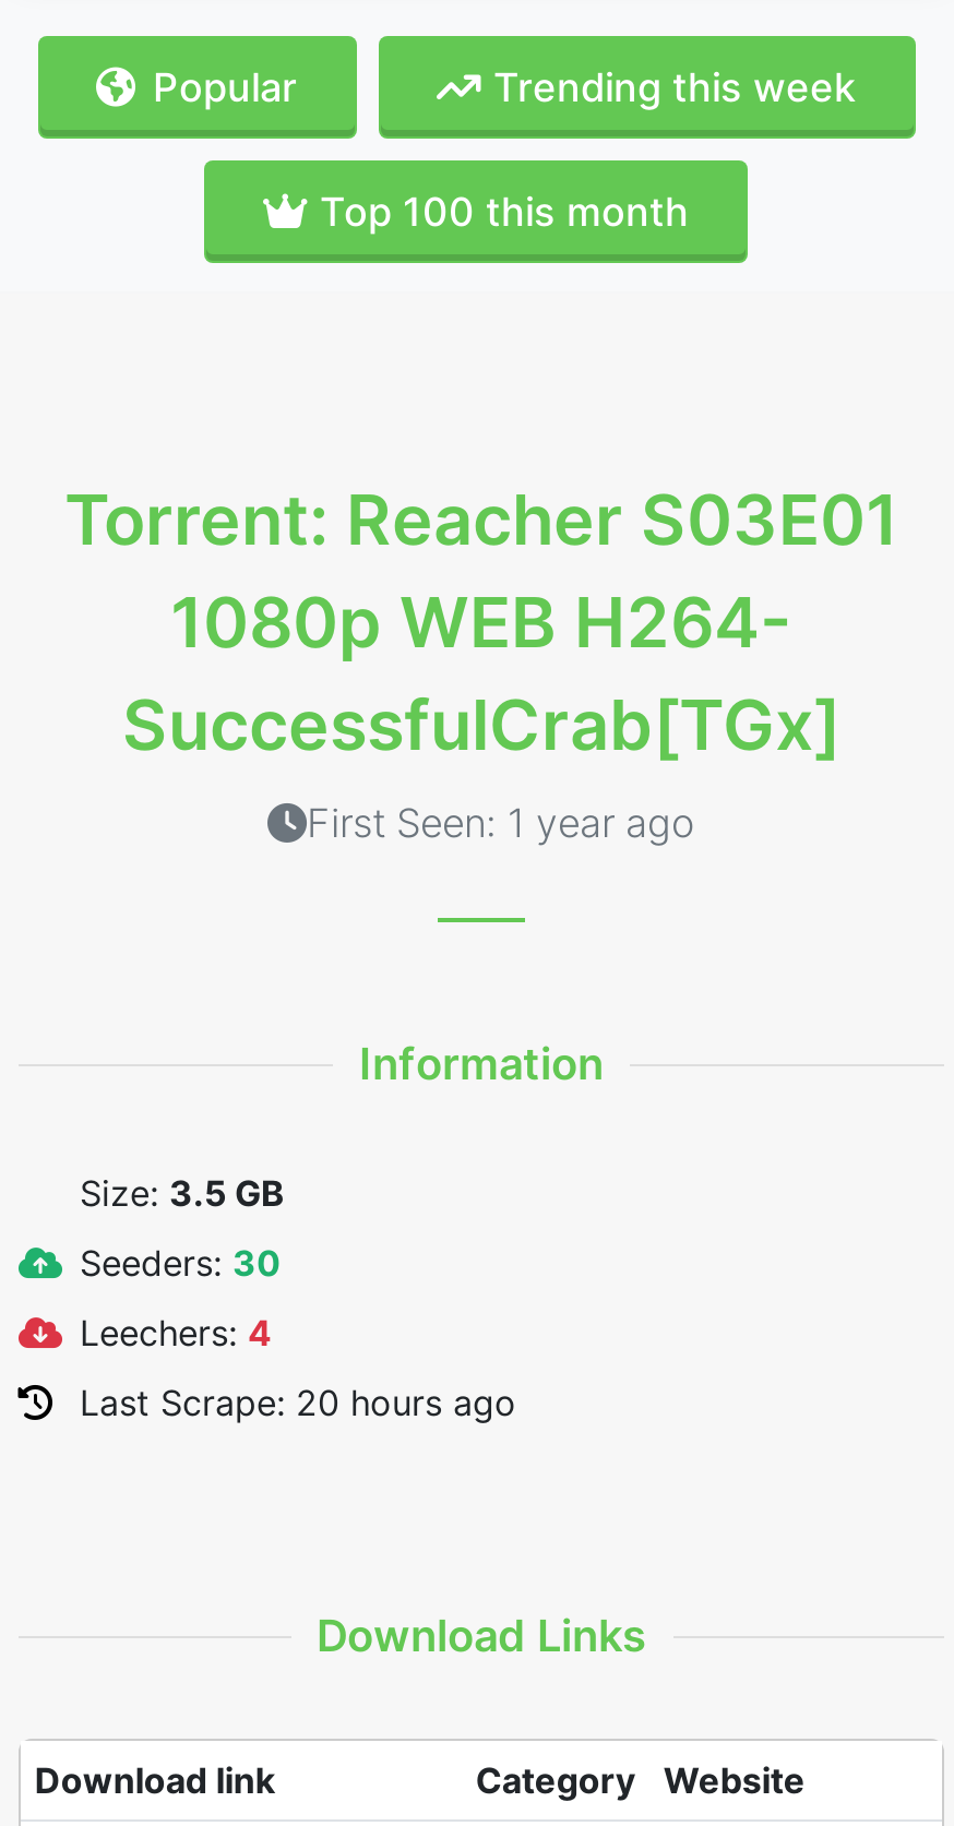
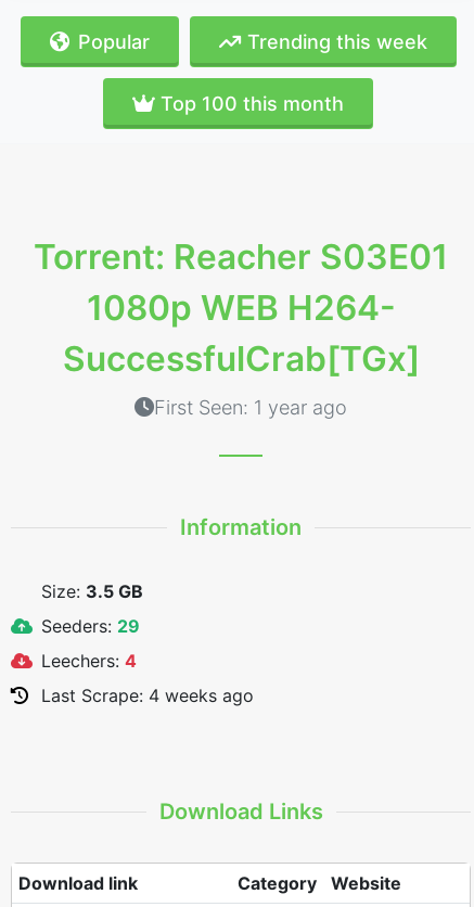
- Seeders: 30
+ Seeders: 29

- Last Scrape: 20 hours ago
+ Last Scrape: 4 weeks ago
